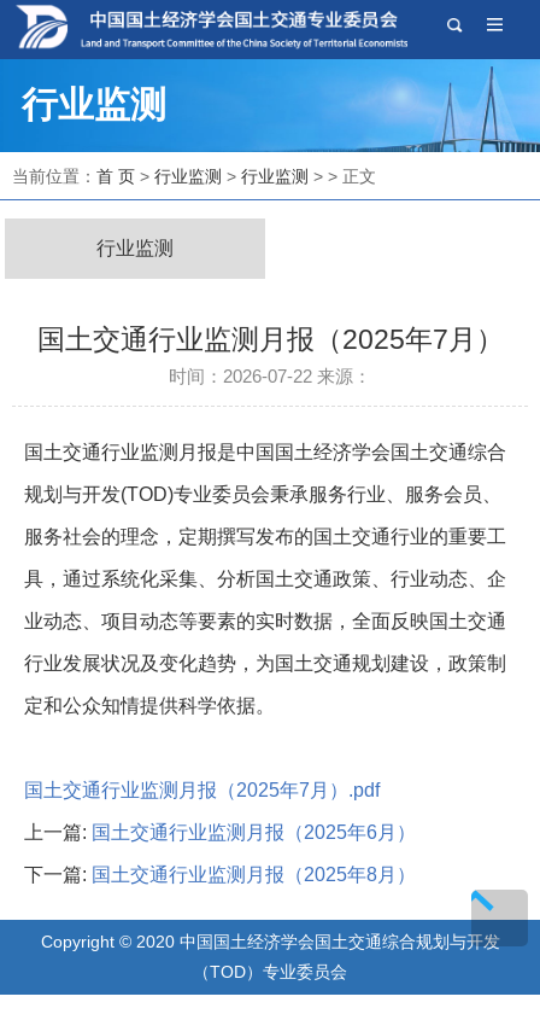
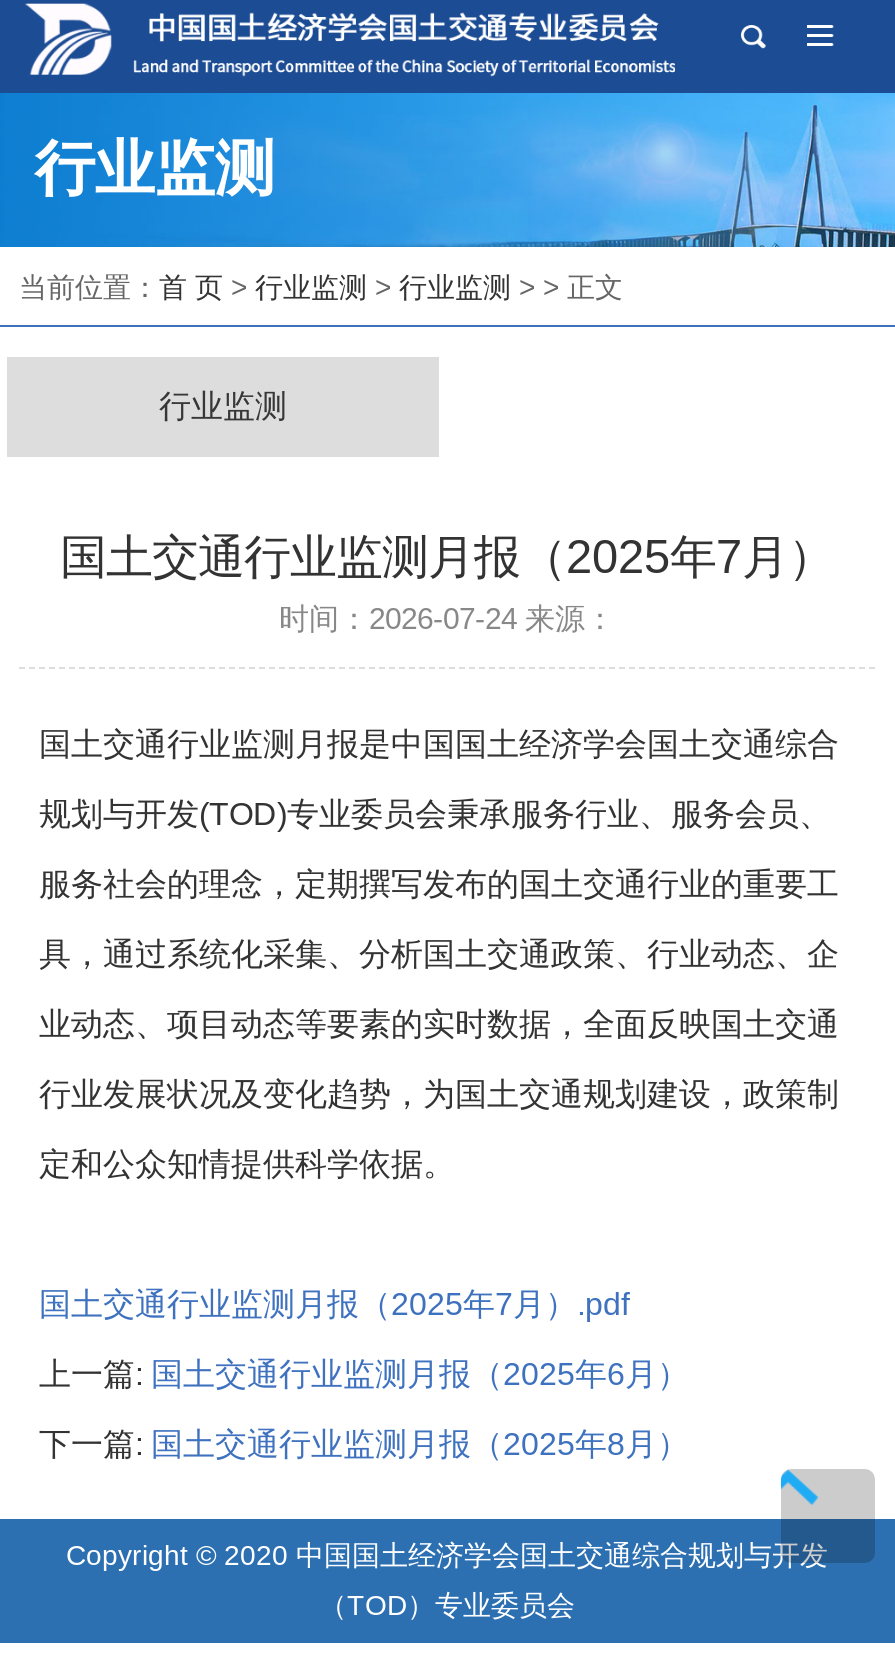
- 时间：2026-07-22 来源：
+ 时间：2026-07-24 来源：
